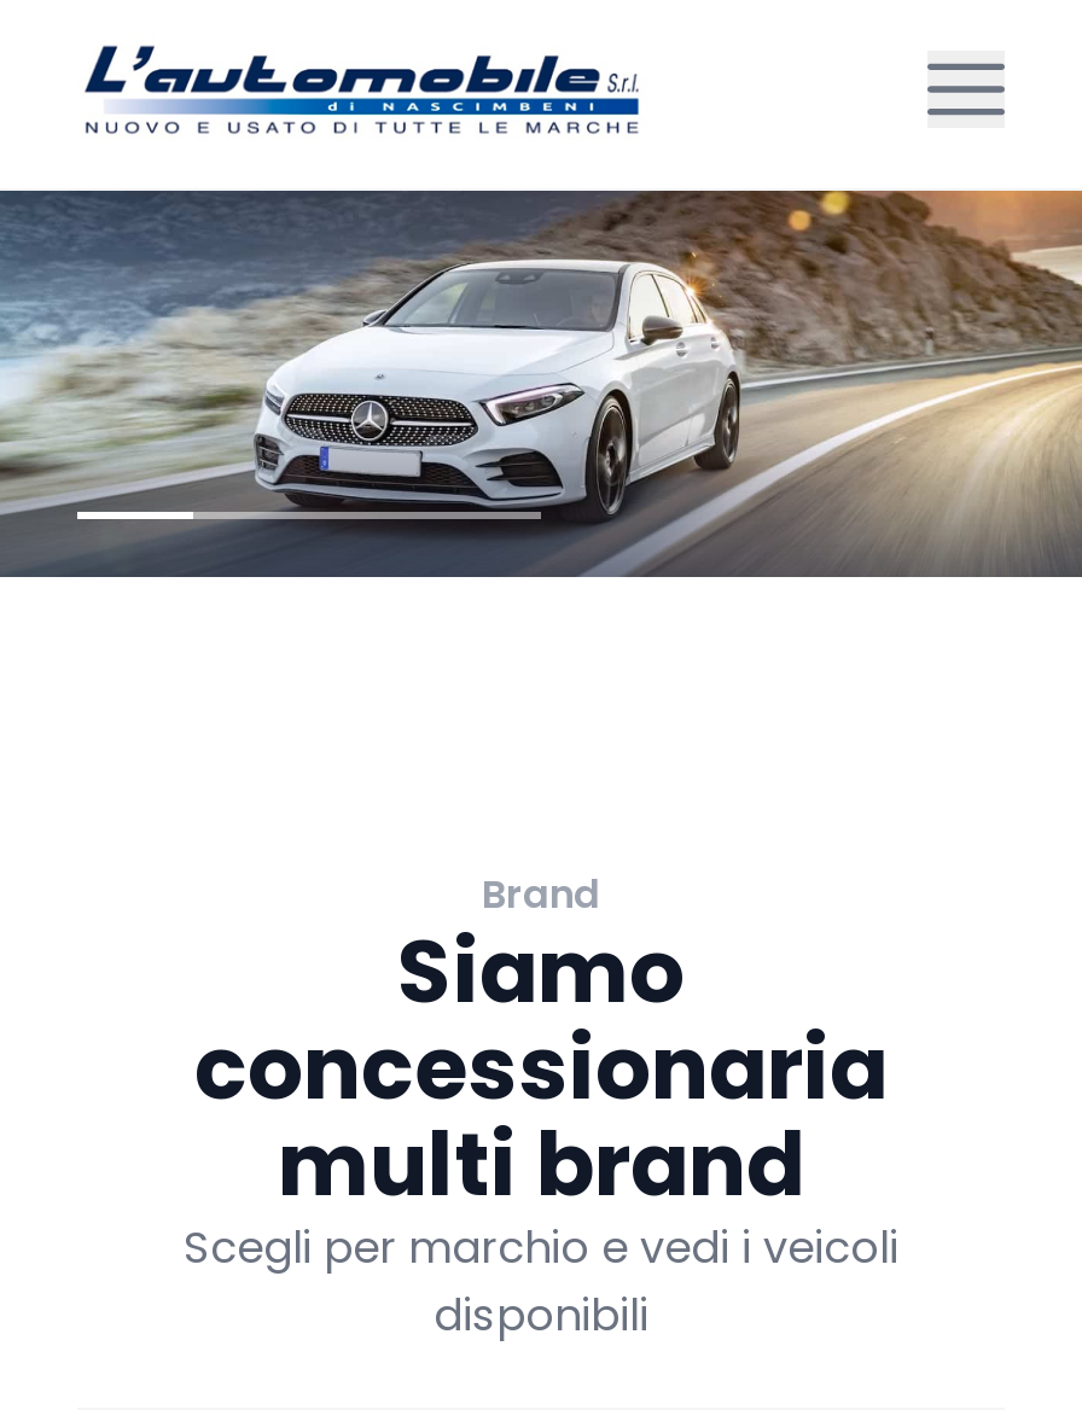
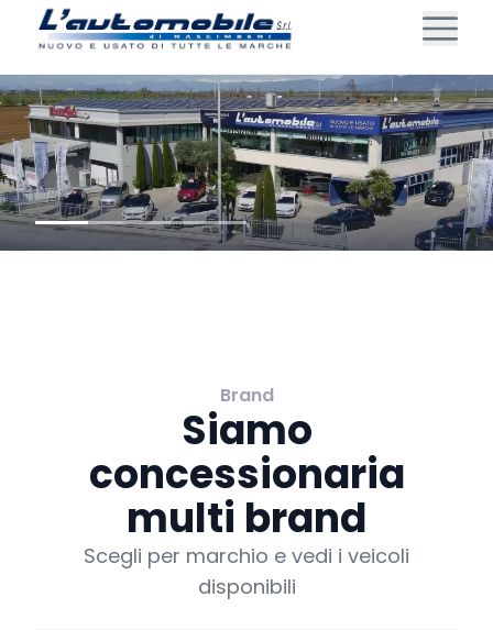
- [image]
+ [image]
